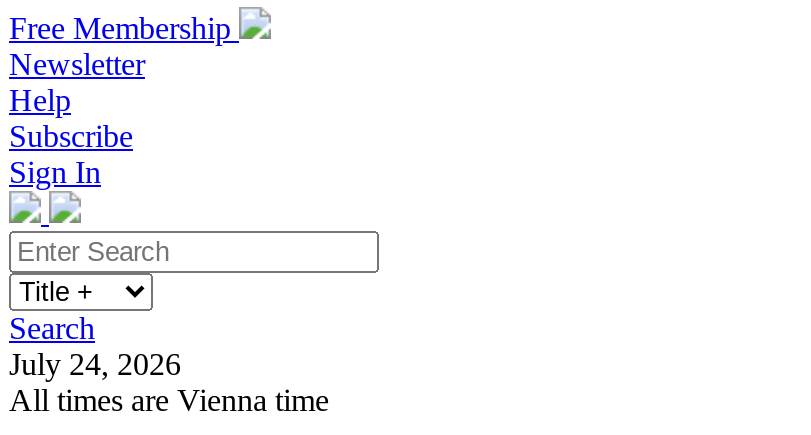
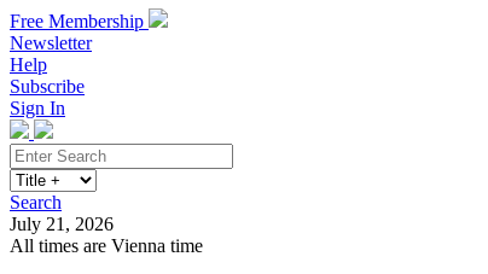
- July 24, 2026
+ July 21, 2026
